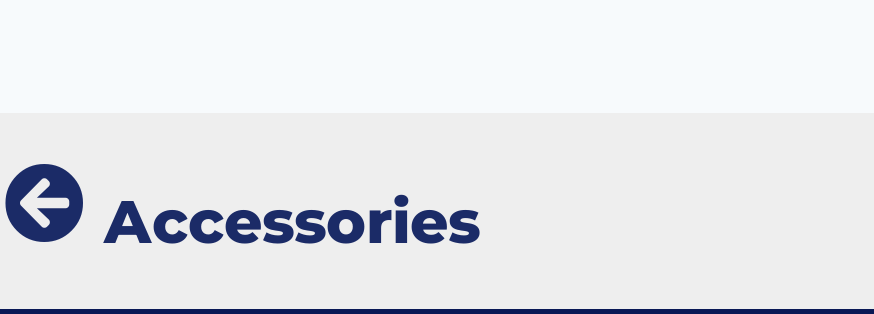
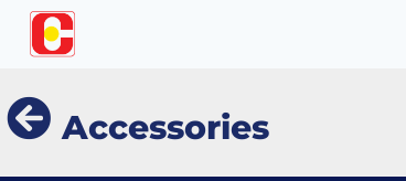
+ [image]
